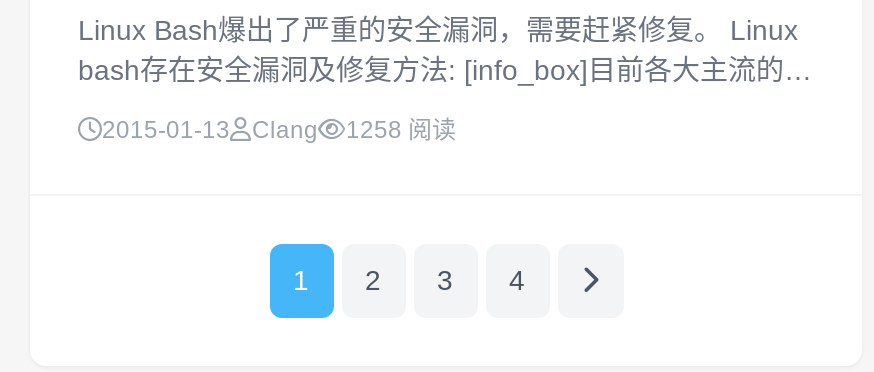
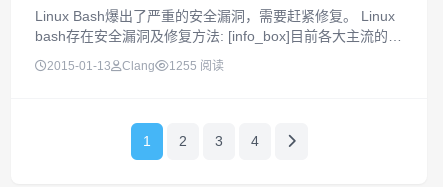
- 2015-01-13 Clang 1258 阅读
+ 2015-01-13 Clang 1255 阅读
